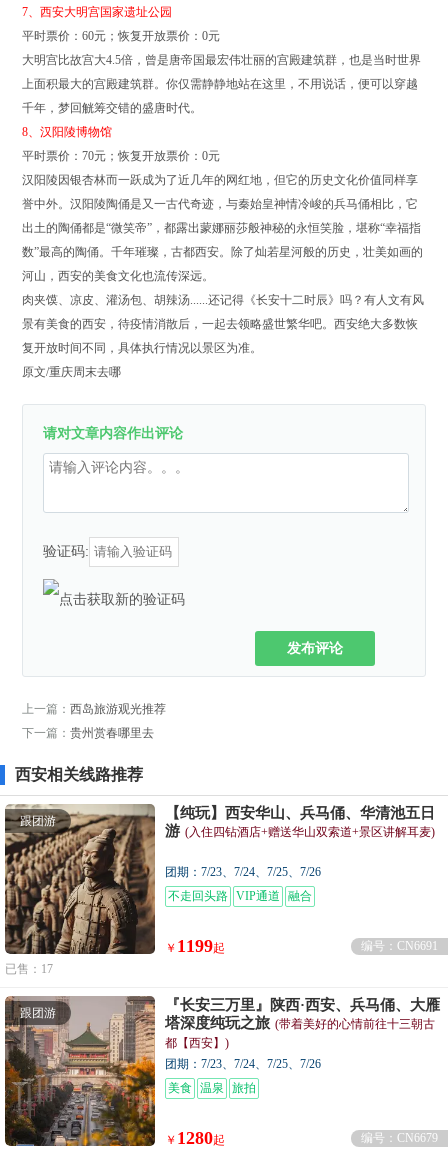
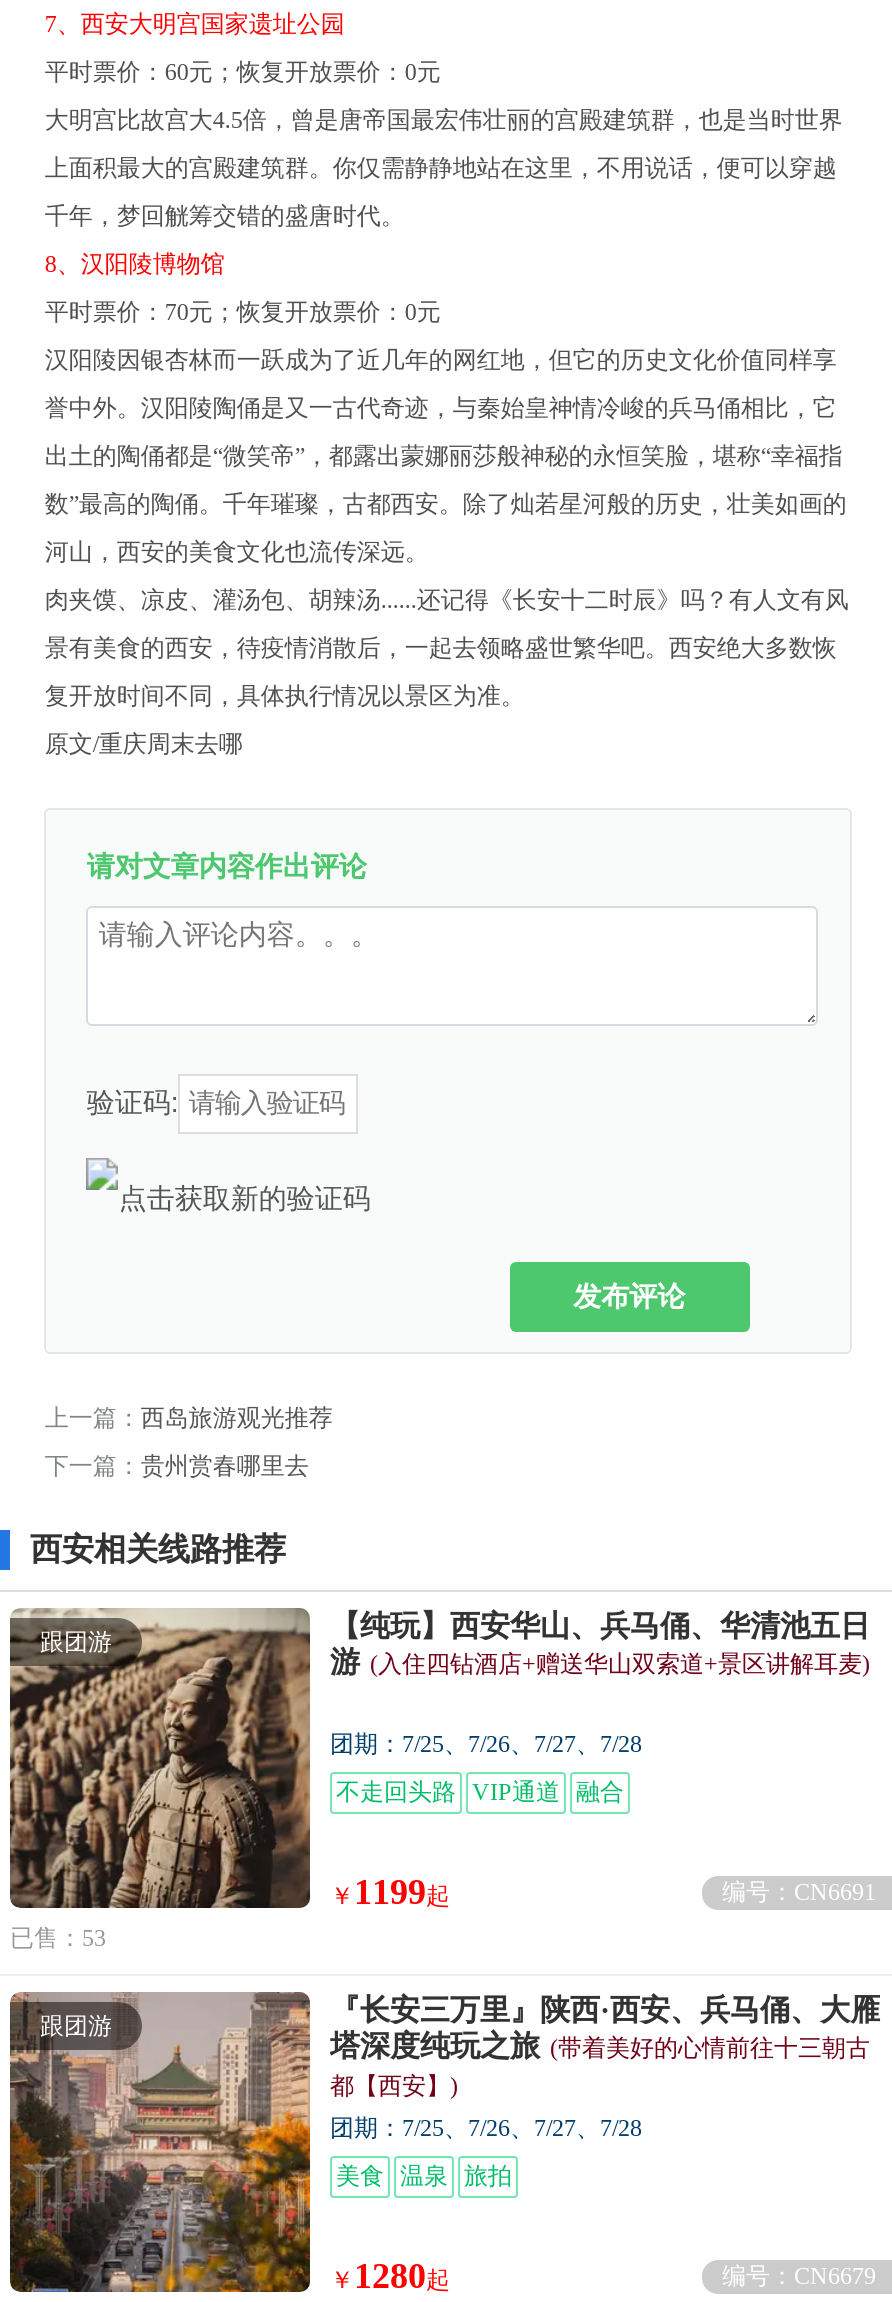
- 团期：7/23、7/24、7/25、7/26
+ 团期：7/25、7/26、7/27、7/28

- 已售：17
+ 已售：53

- 团期：7/23、7/24、7/25、7/26
+ 团期：7/25、7/26、7/27、7/28
